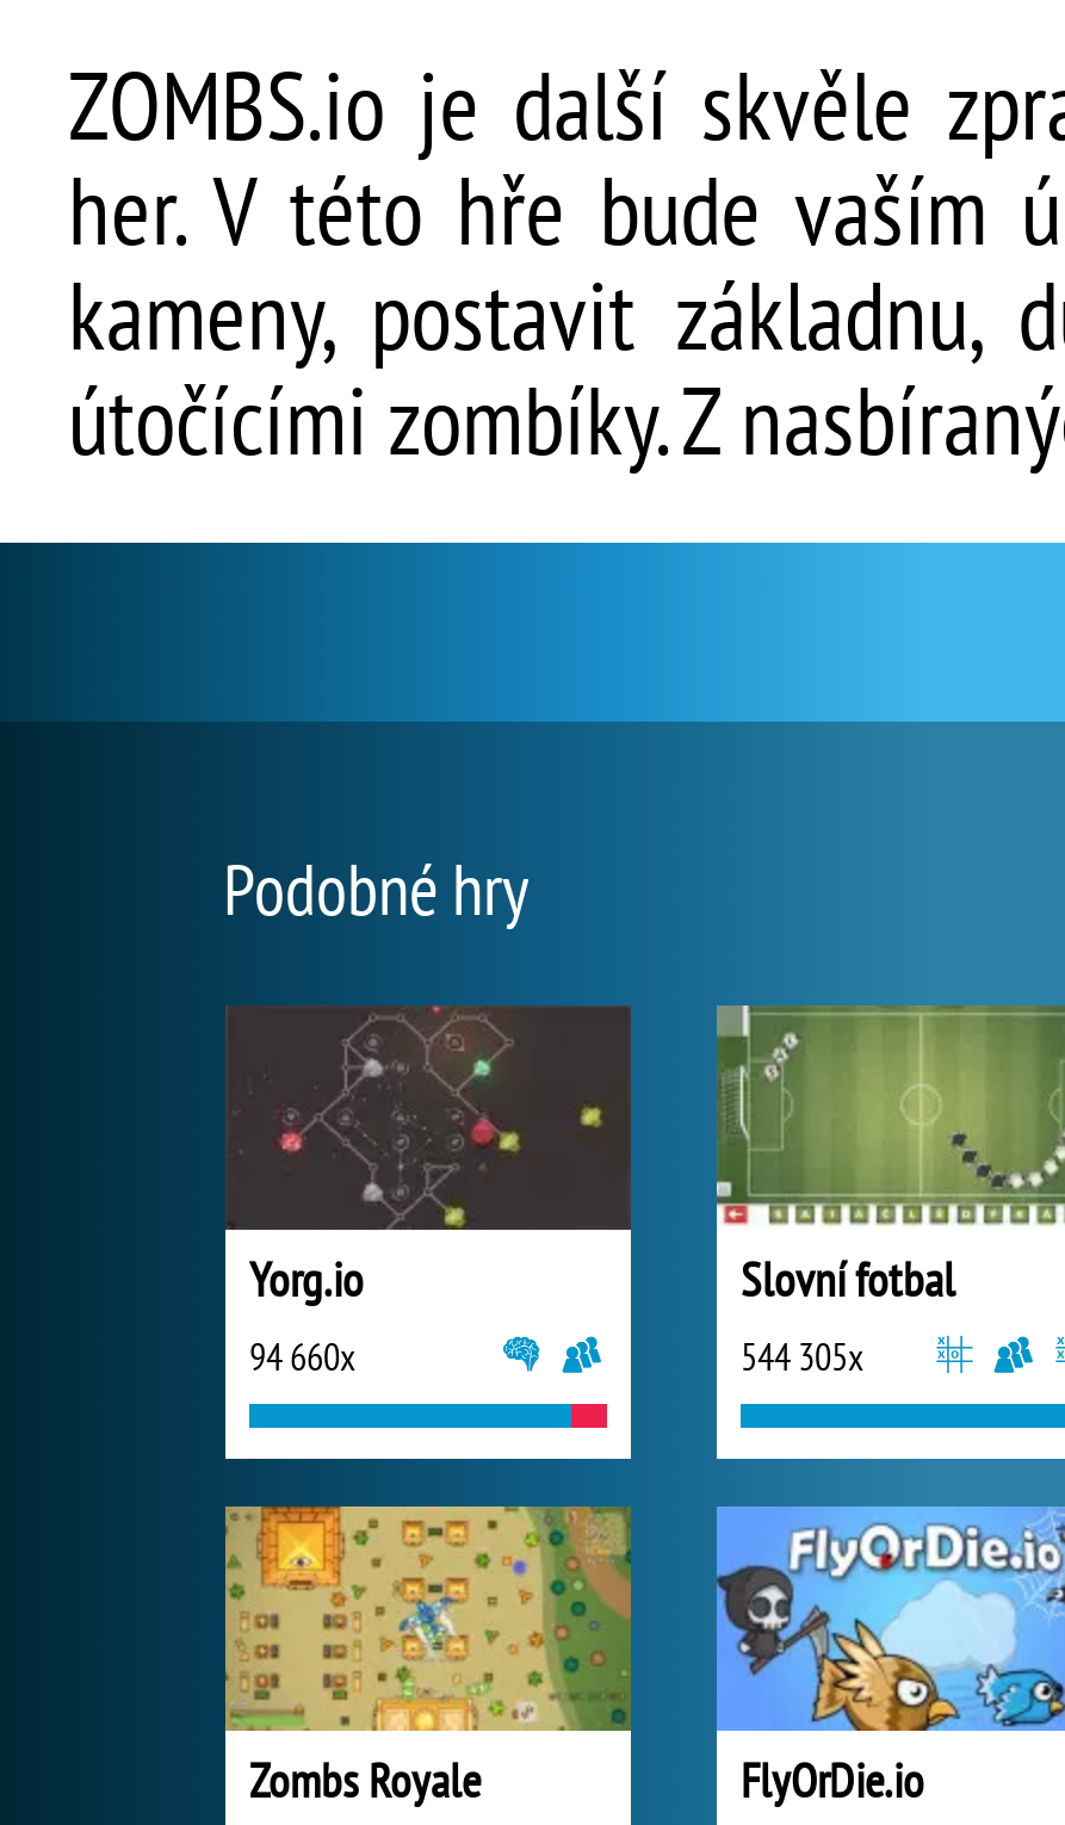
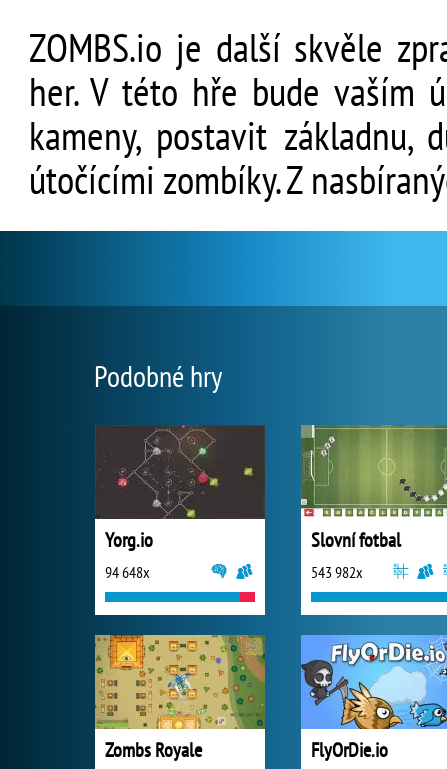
- 94 660x
+ 94 648x

- 544 305x
+ 543 982x
